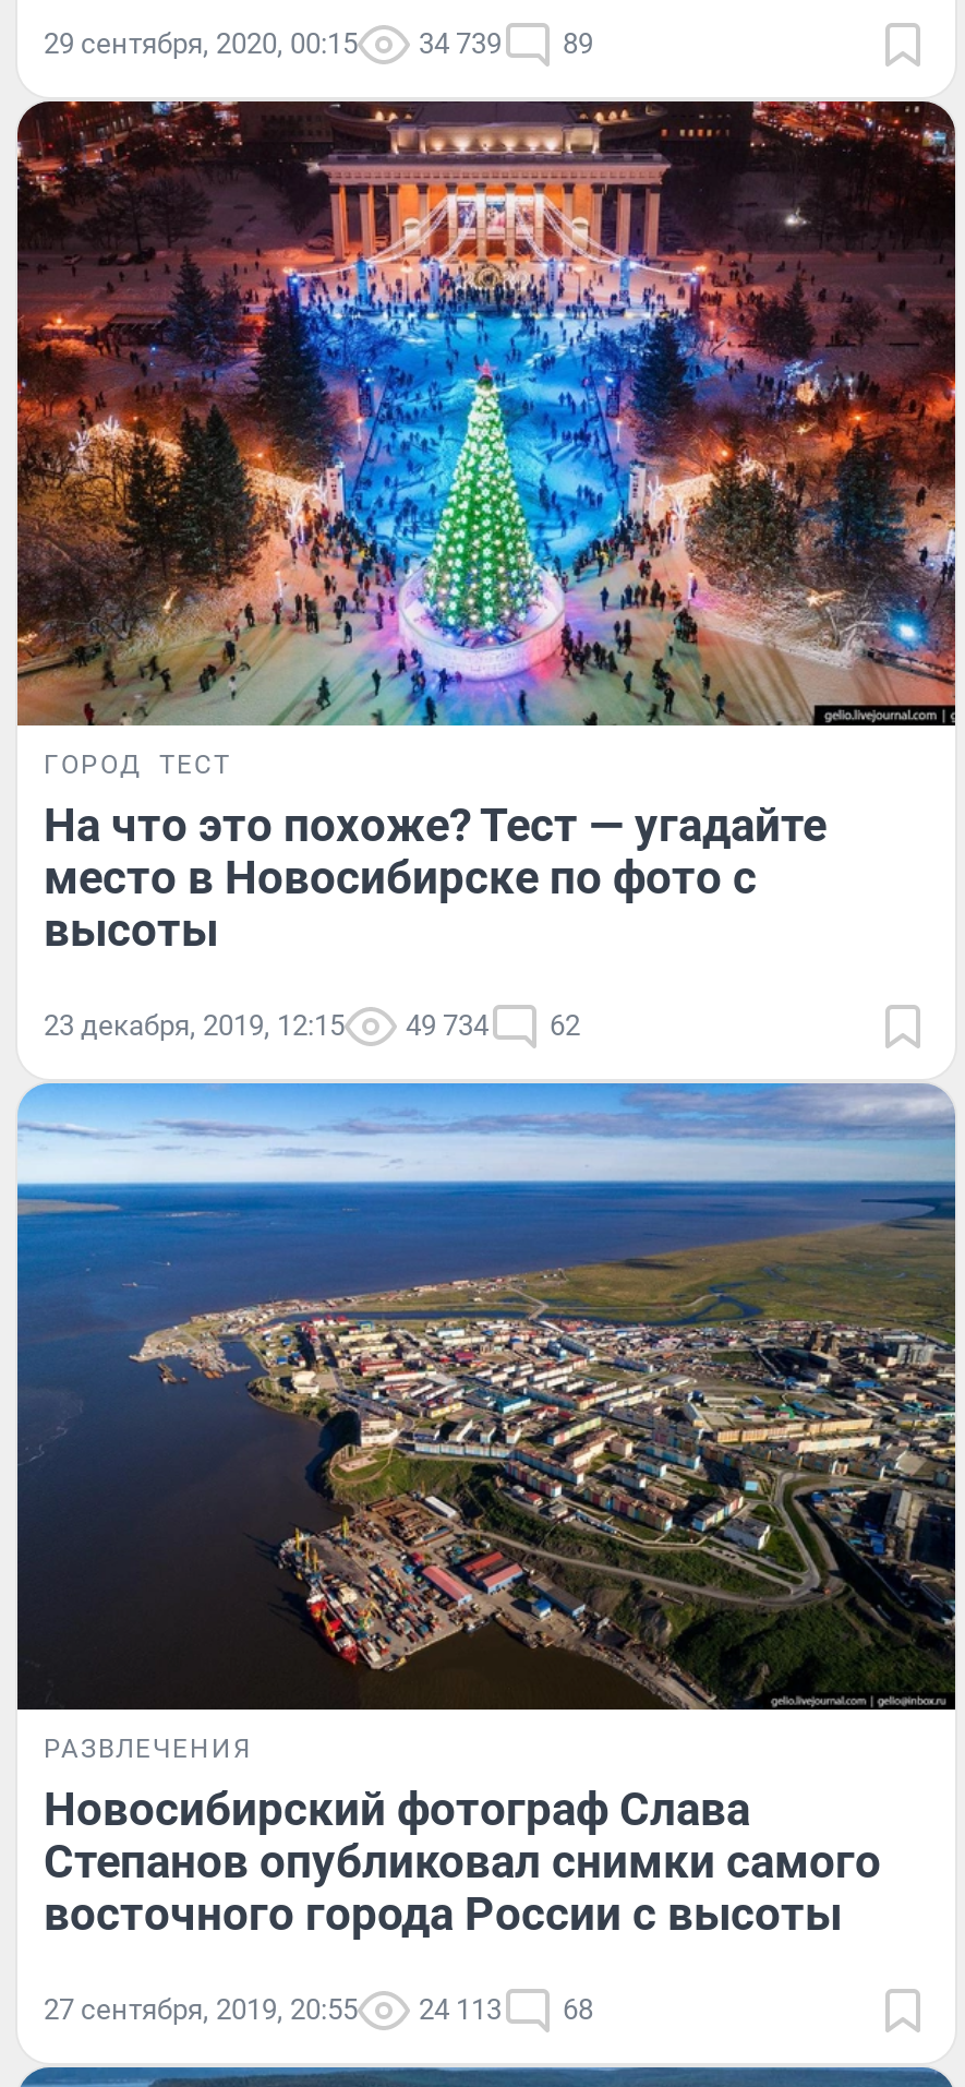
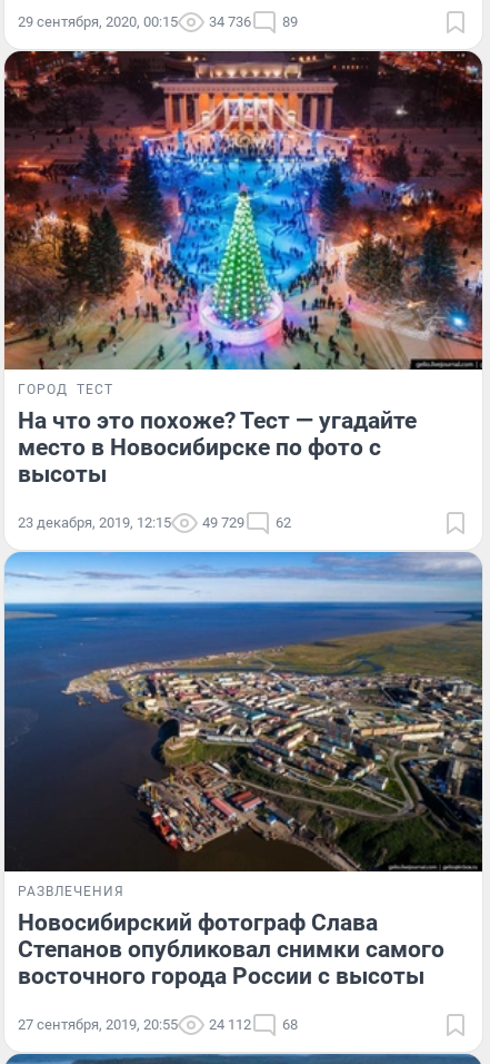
- 29 сентября, 2020, 00:15 34 739 89
+ 29 сентября, 2020, 00:15 34 736 89

- 23 декабря, 2019, 12:15 49 734 62
+ 23 декабря, 2019, 12:15 49 729 62

- 27 сентября, 2019, 20:55 24 113 68
+ 27 сентября, 2019, 20:55 24 112 68
